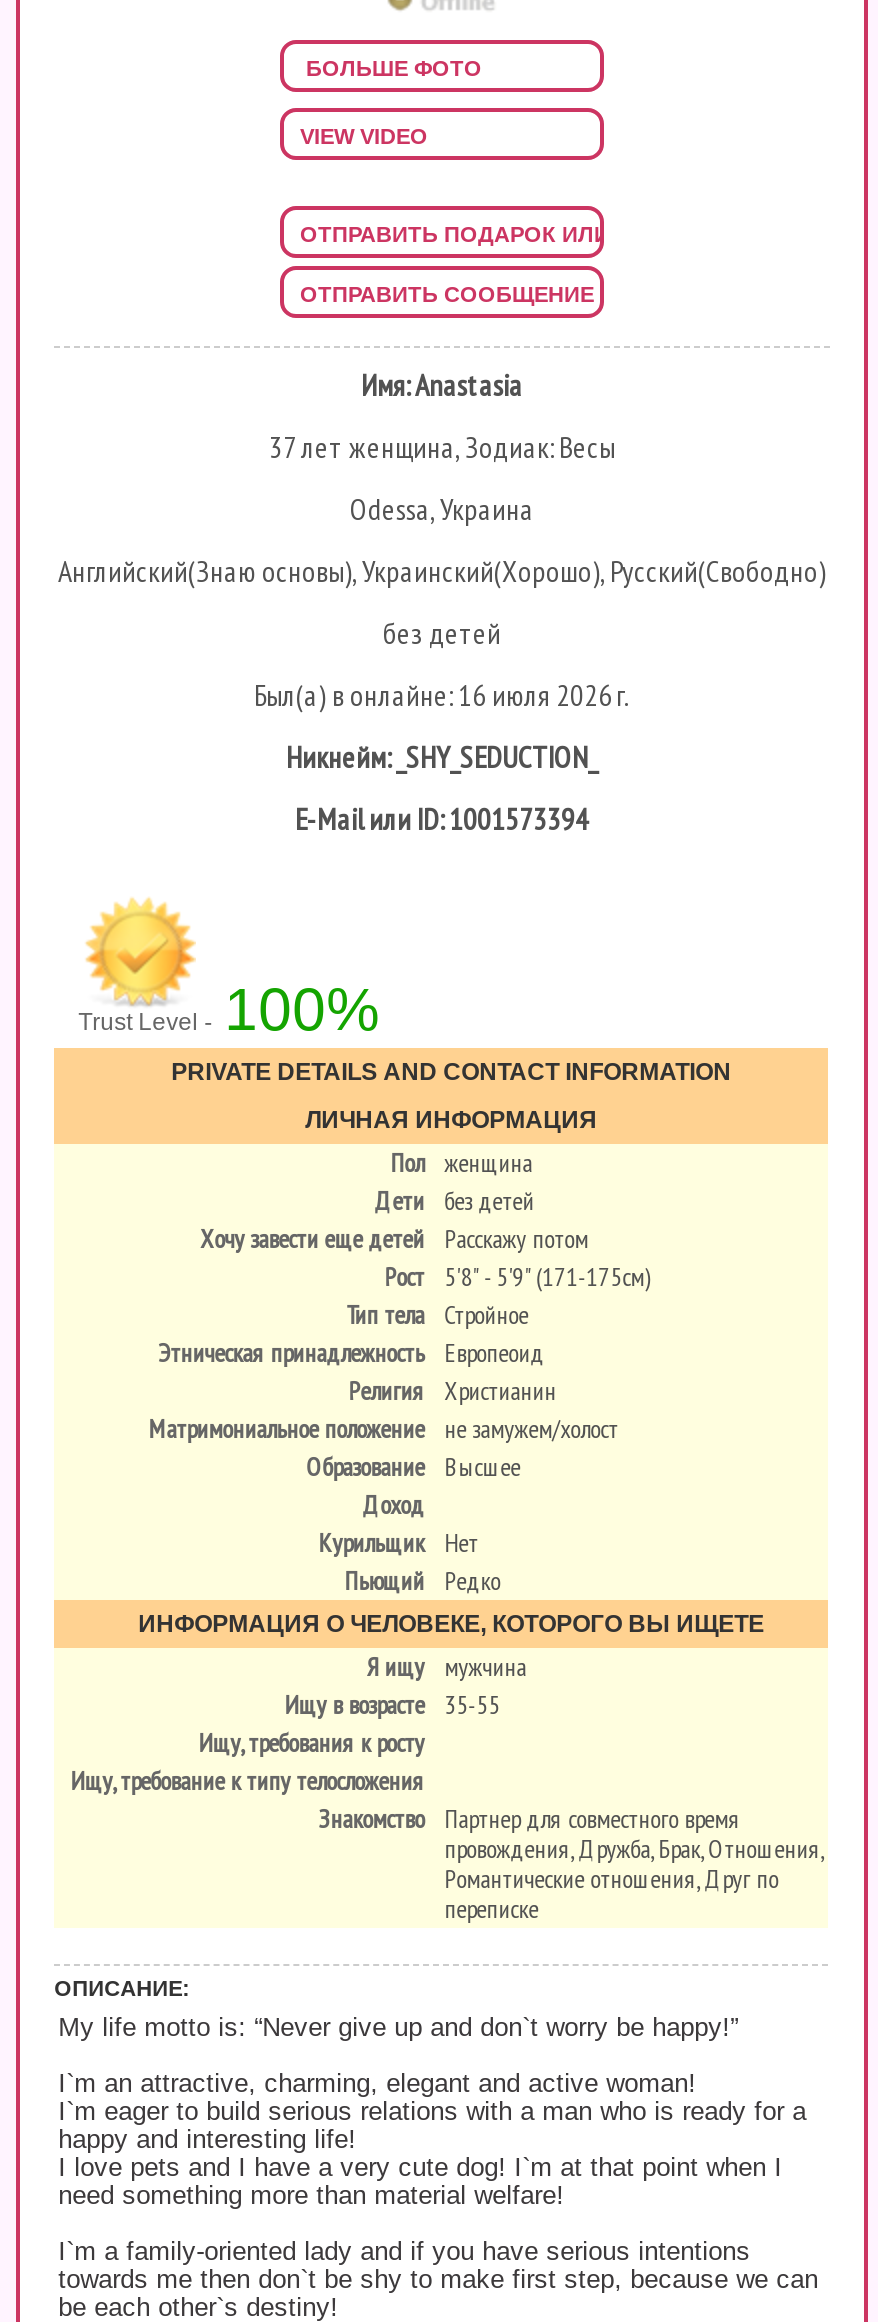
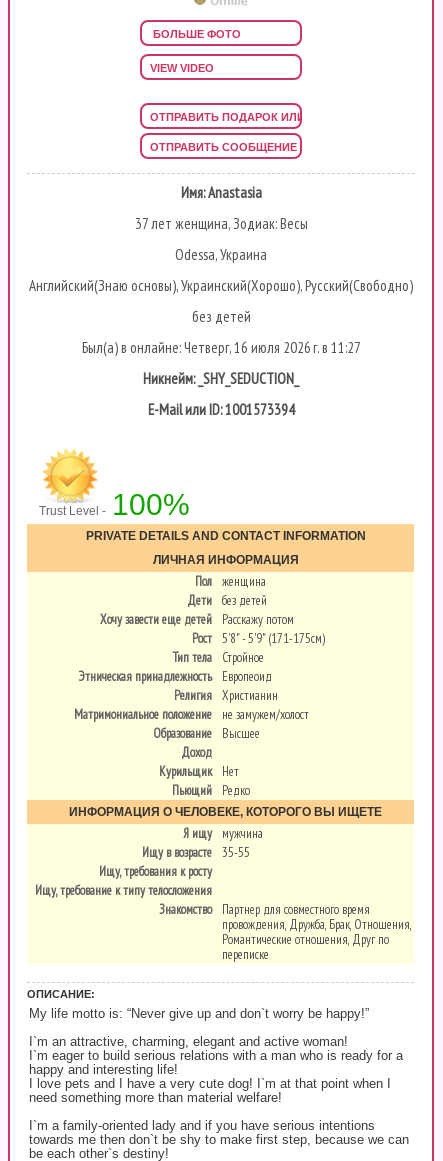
- Был(а) в онлайне: 16 июля 2026 г.
+ Был(а) в онлайне: Четверг, 16 июля 2026 г. в 11:27
